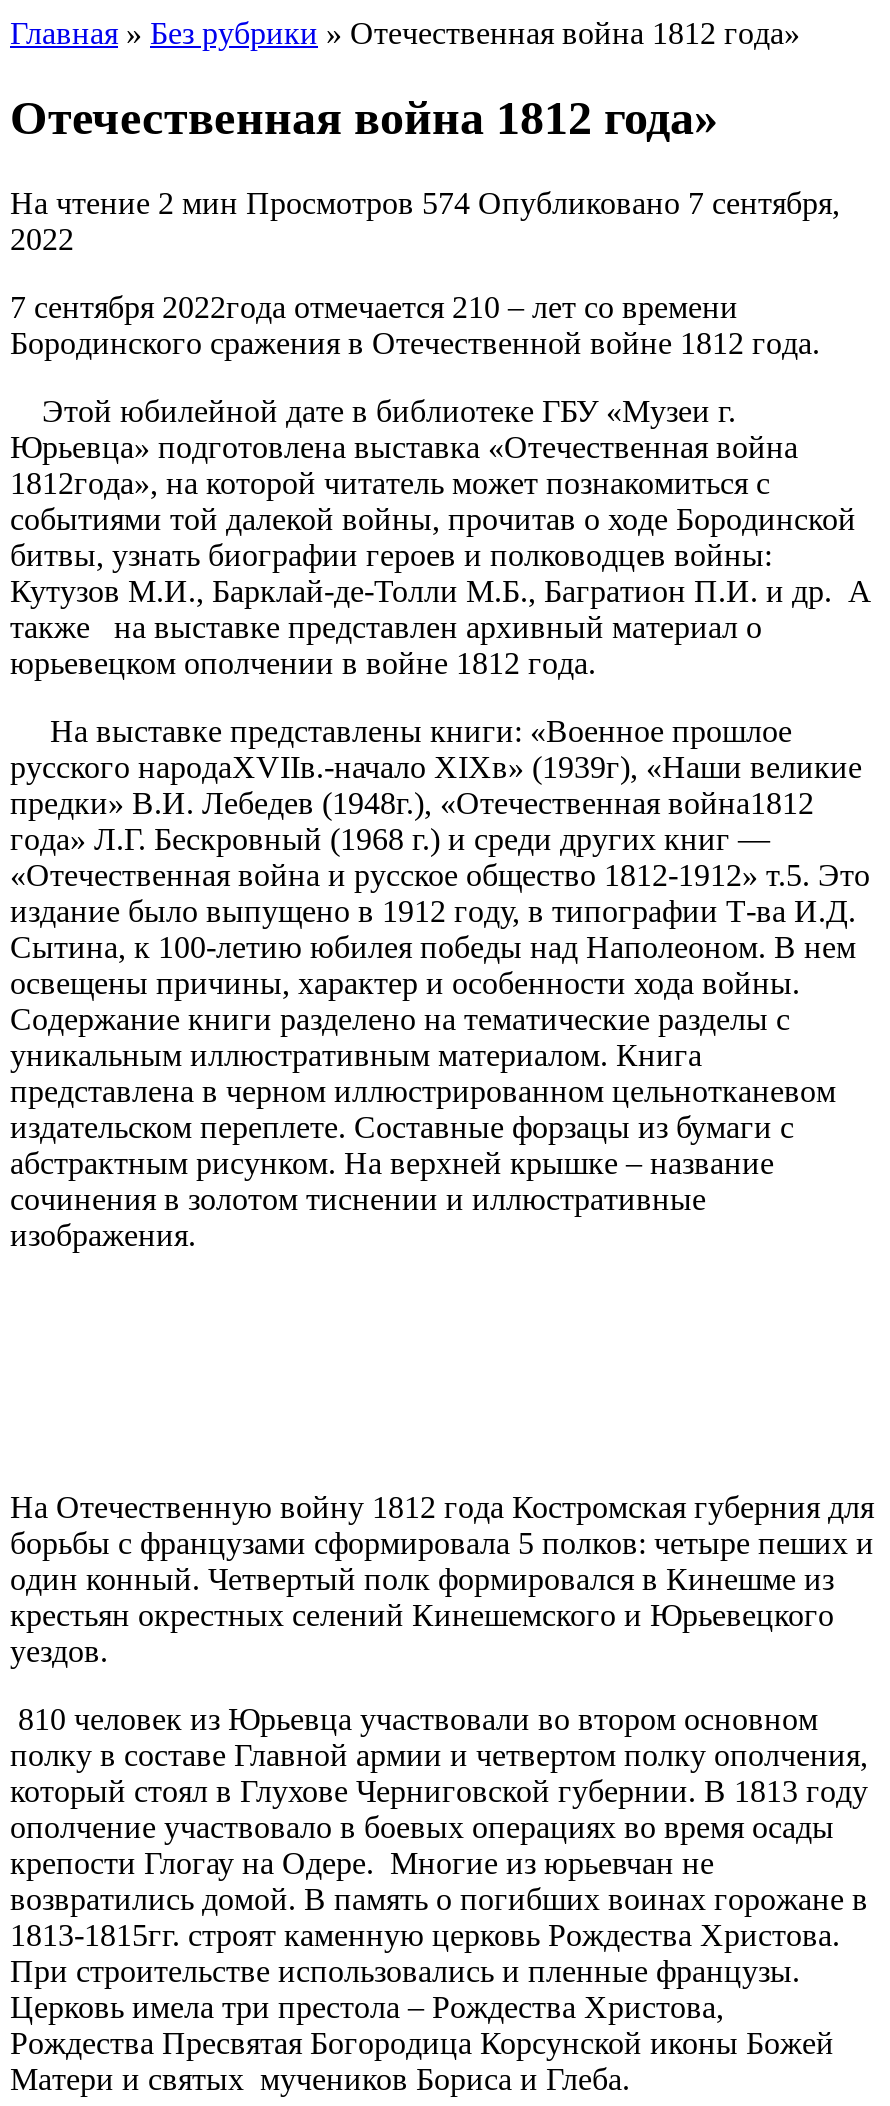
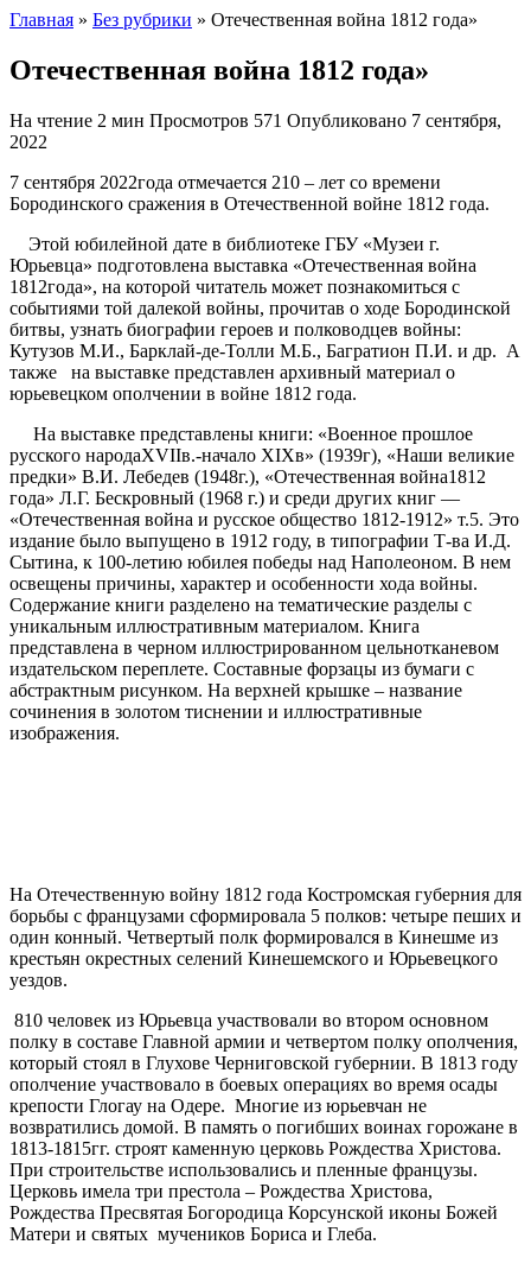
- На чтение 2 мин Просмотров 574 Опубликовано 7 сентября,
+ На чтение 2 мин Просмотров 571 Опубликовано 7 сентября,
